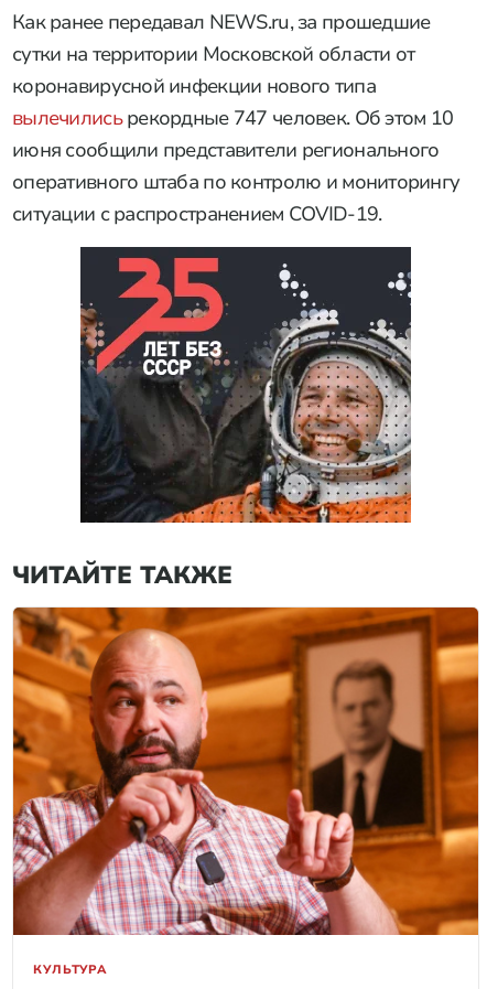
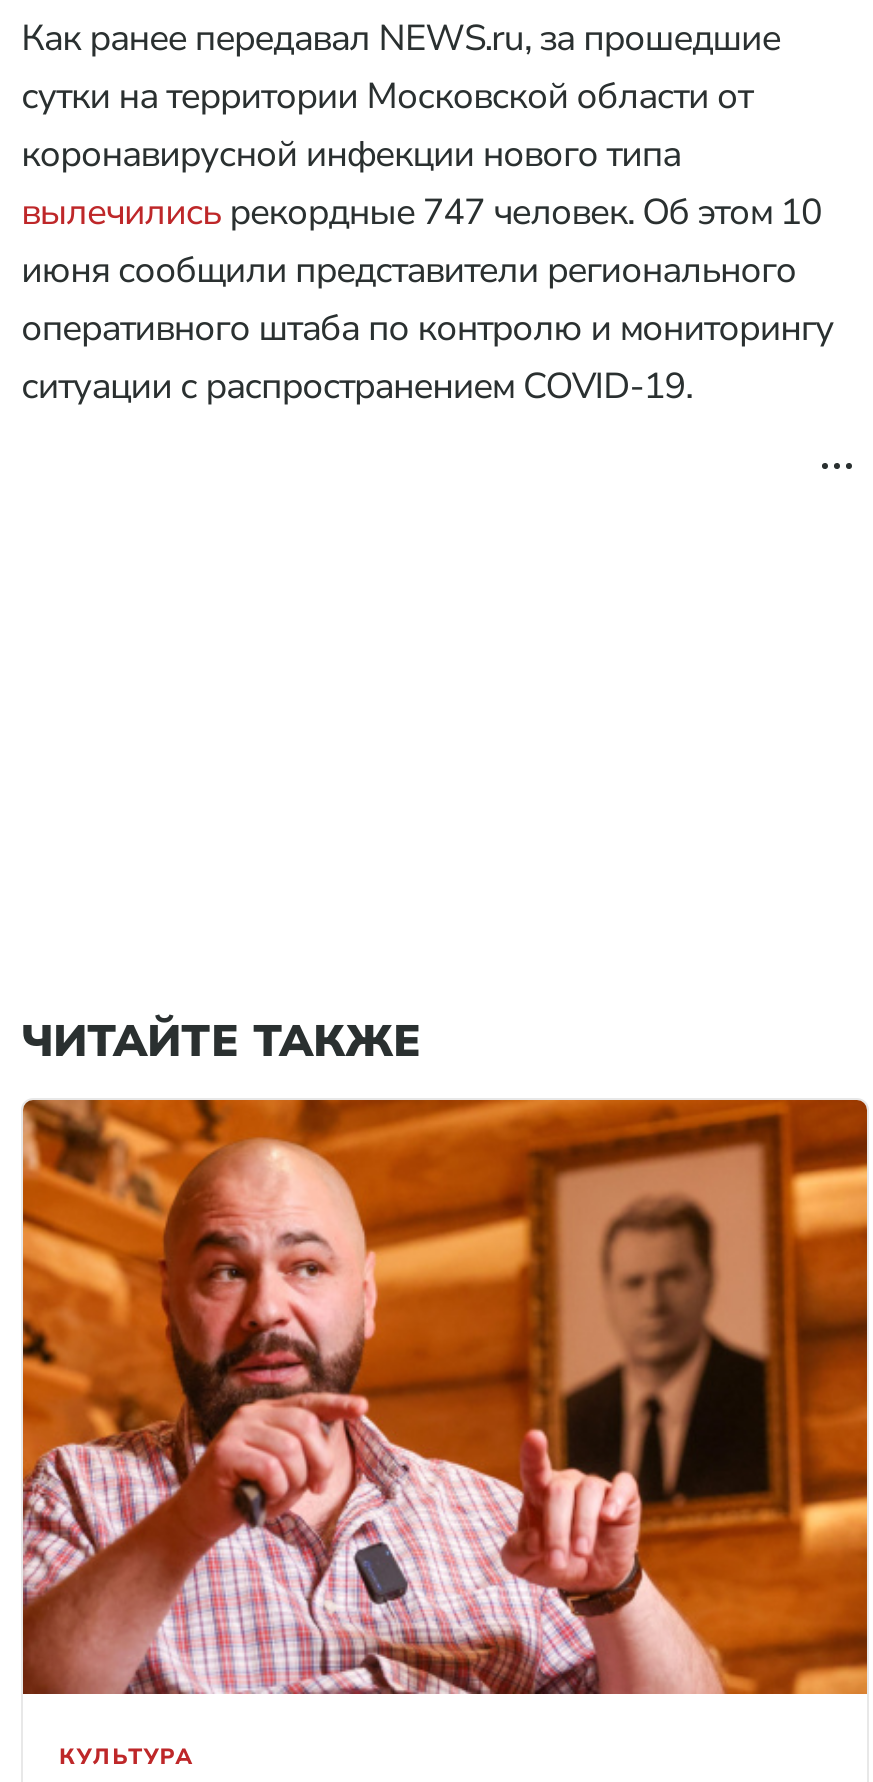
- [image]
